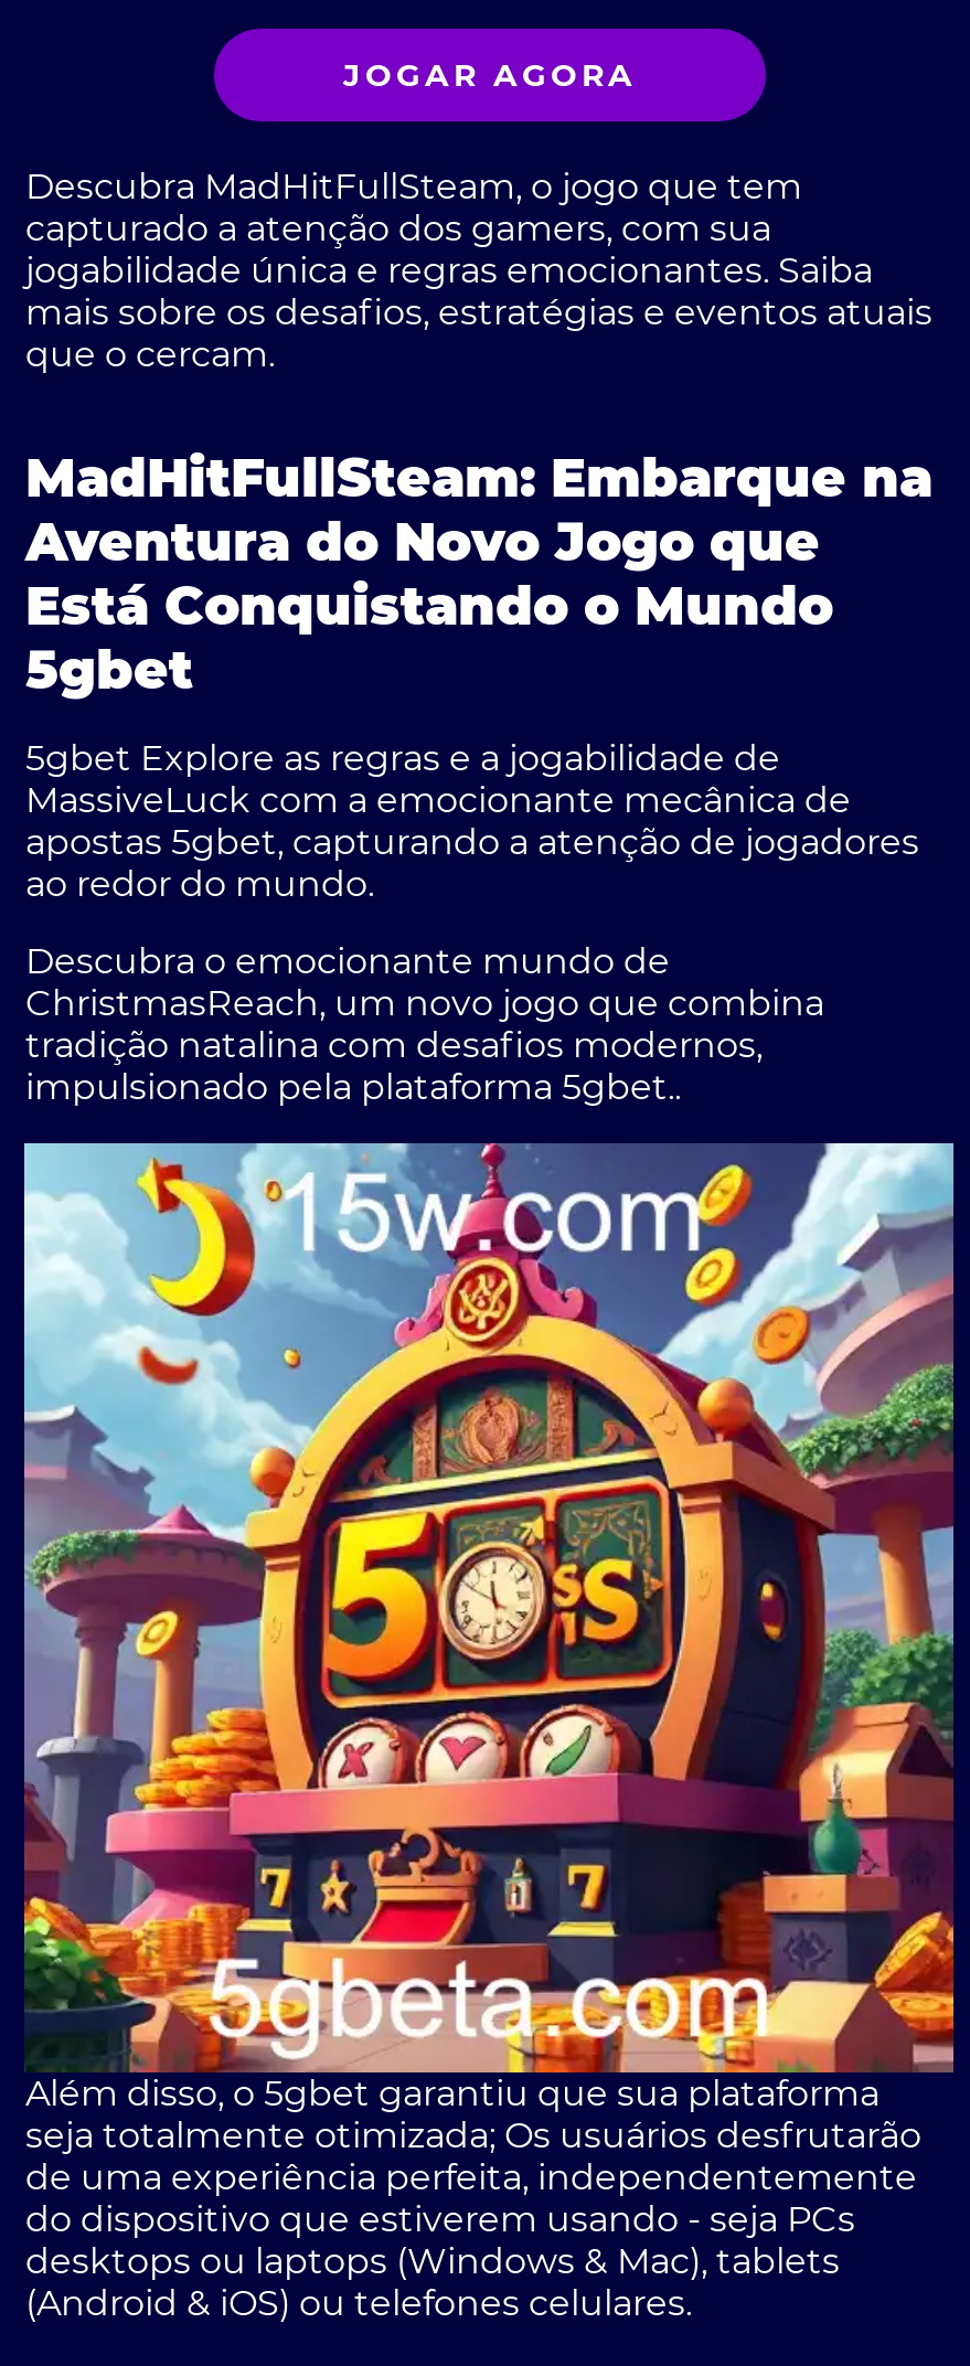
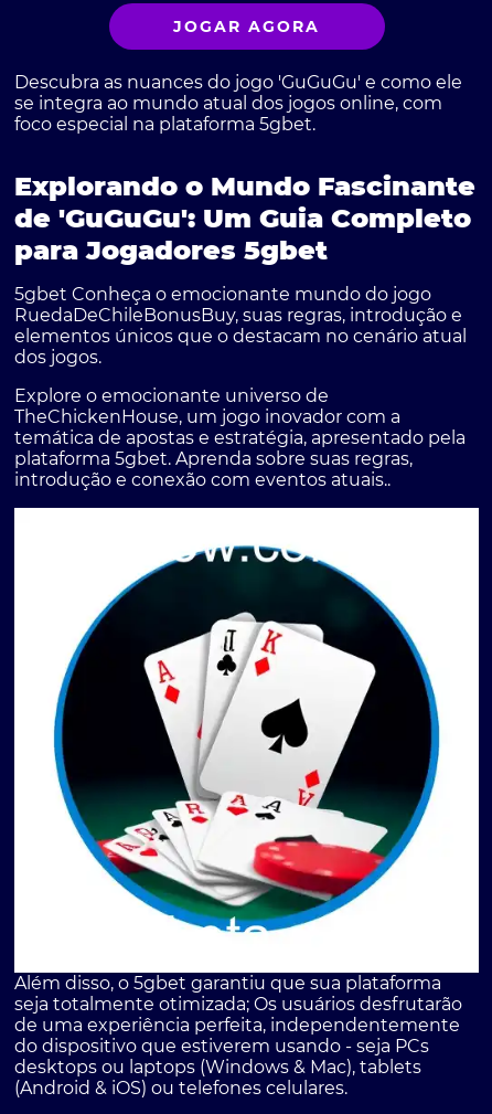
- Descubra MadHitFullSteam, o jogo que tem
- capturado a atenção dos gamers, com sua
- jogabilidade única e regras emocionantes. Saiba
- mais sobre os desafios, estratégias e eventos atuais
- que o cercam.
+ Descubra as nuances do jogo 'GuGuGu' e como ele
+ se integra ao mundo atual dos jogos online, com
+ foco especial na plataforma 5gbet.

- MadHitFullSteam: Embarque na
- Aventura do Novo Jogo que
- Está Conquistando o Mundo
- 5gbet
+ Explorando o Mundo Fascinante
+ de 'GuGuGu': Um Guia Completo
+ para Jogadores 5gbet

- 5gbet Explore as regras e a jogabilidade de
- MassiveLuck com a emocionante mecânica de
- apostas 5gbet, capturando a atenção de jogadores
- ao redor do mundo.
+ 5gbet Conheça o emocionante mundo do jogo
+ RuedaDeChileBonusBuy, suas regras, introdução e
+ elementos únicos que o destacam no cenário atual
+ dos jogos.

- Descubra o emocionante mundo de
- ChristmasReach, um novo jogo que combina
- tradição natalina com desafios modernos,
- impulsionado pela plataforma 5gbet..
+ Explore o emocionante universo de
+ TheChickenHouse, um jogo inovador com a
+ temática de apostas e estratégia, apresentado pela
+ plataforma 5gbet. Aprenda sobre suas regras,
+ introdução e conexão com eventos atuais..

- [image]
+ [image]
